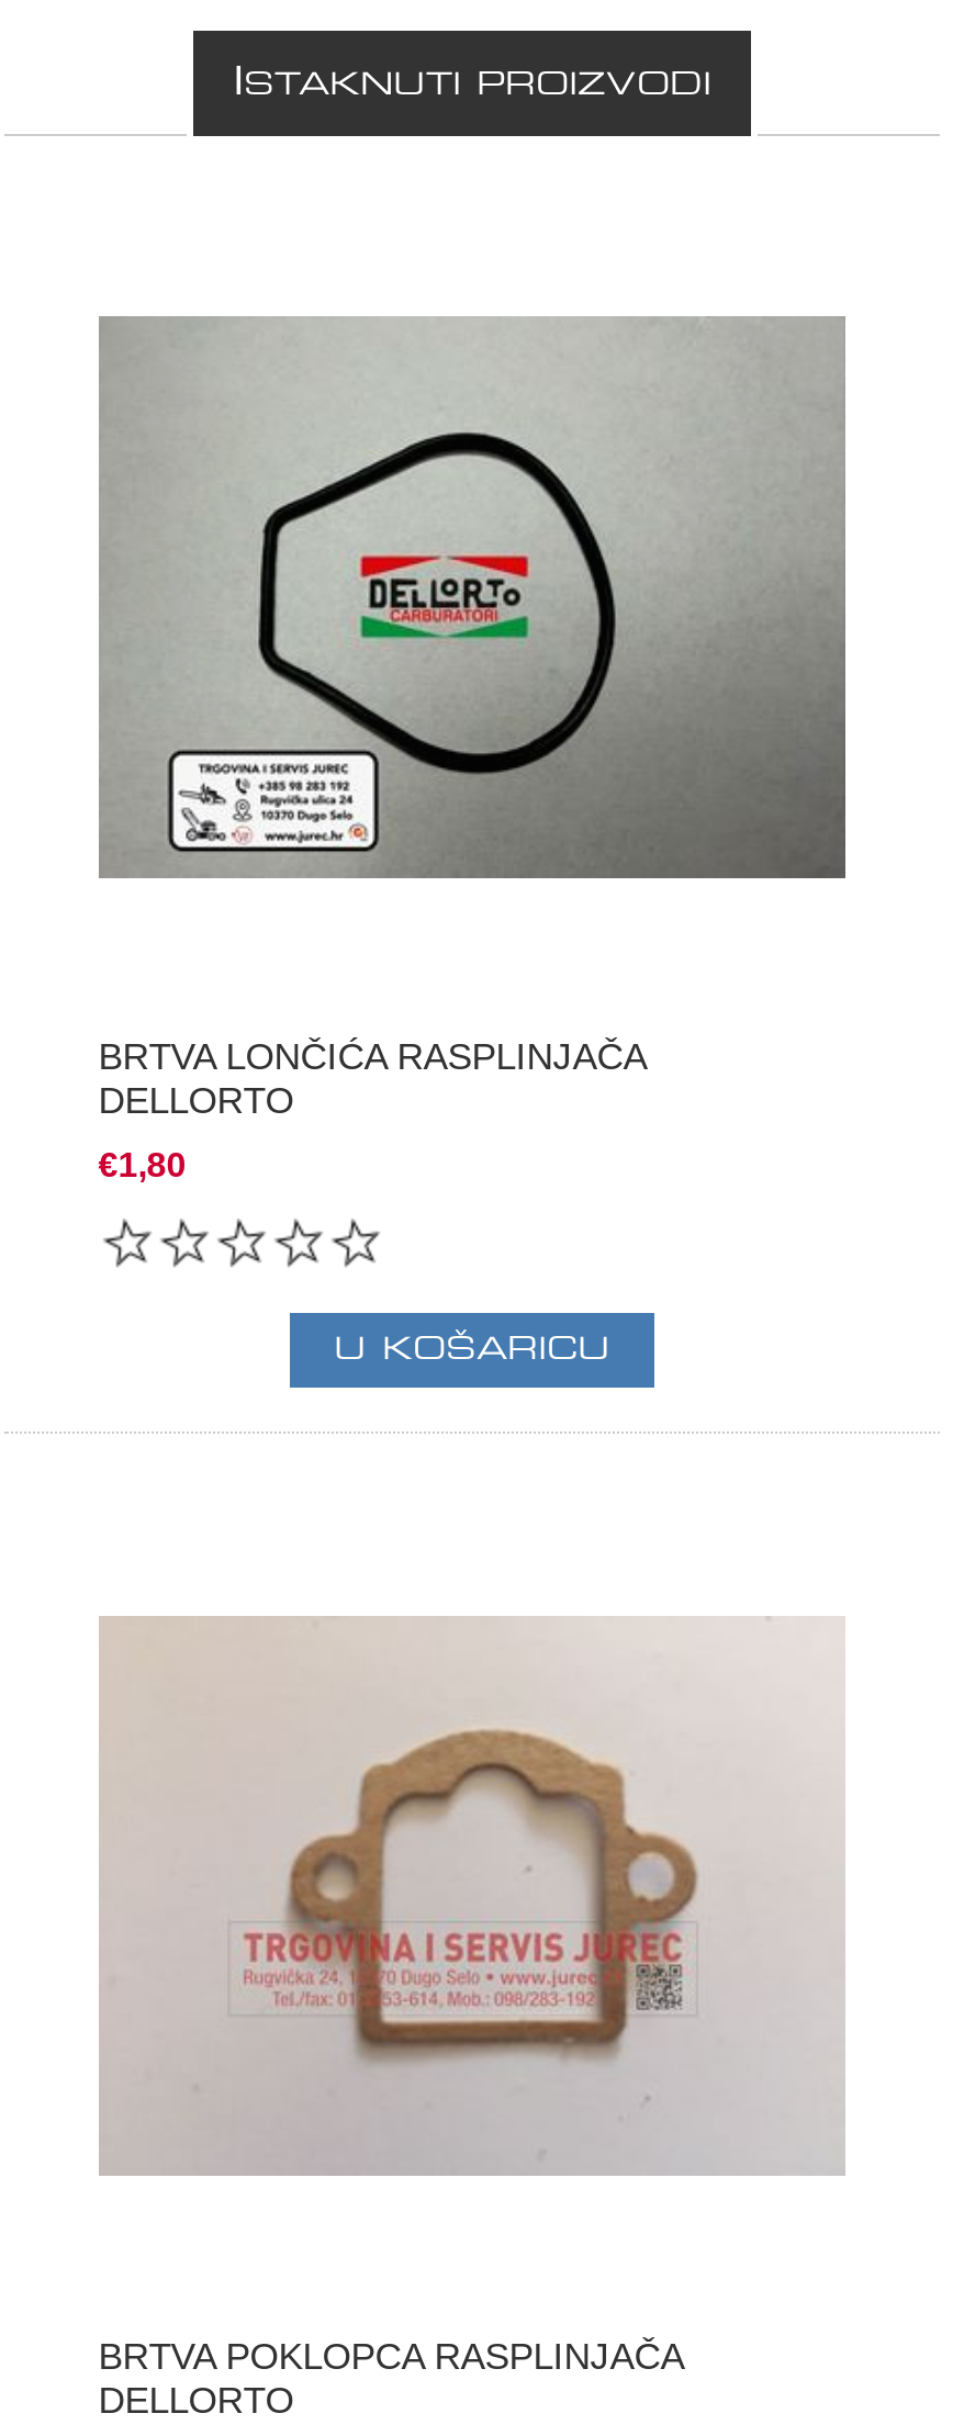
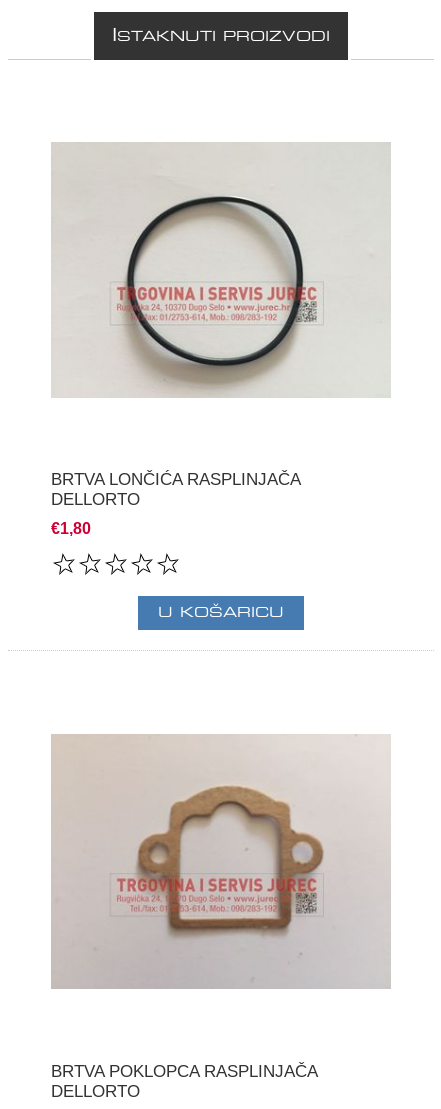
- [image]
+ [image]
